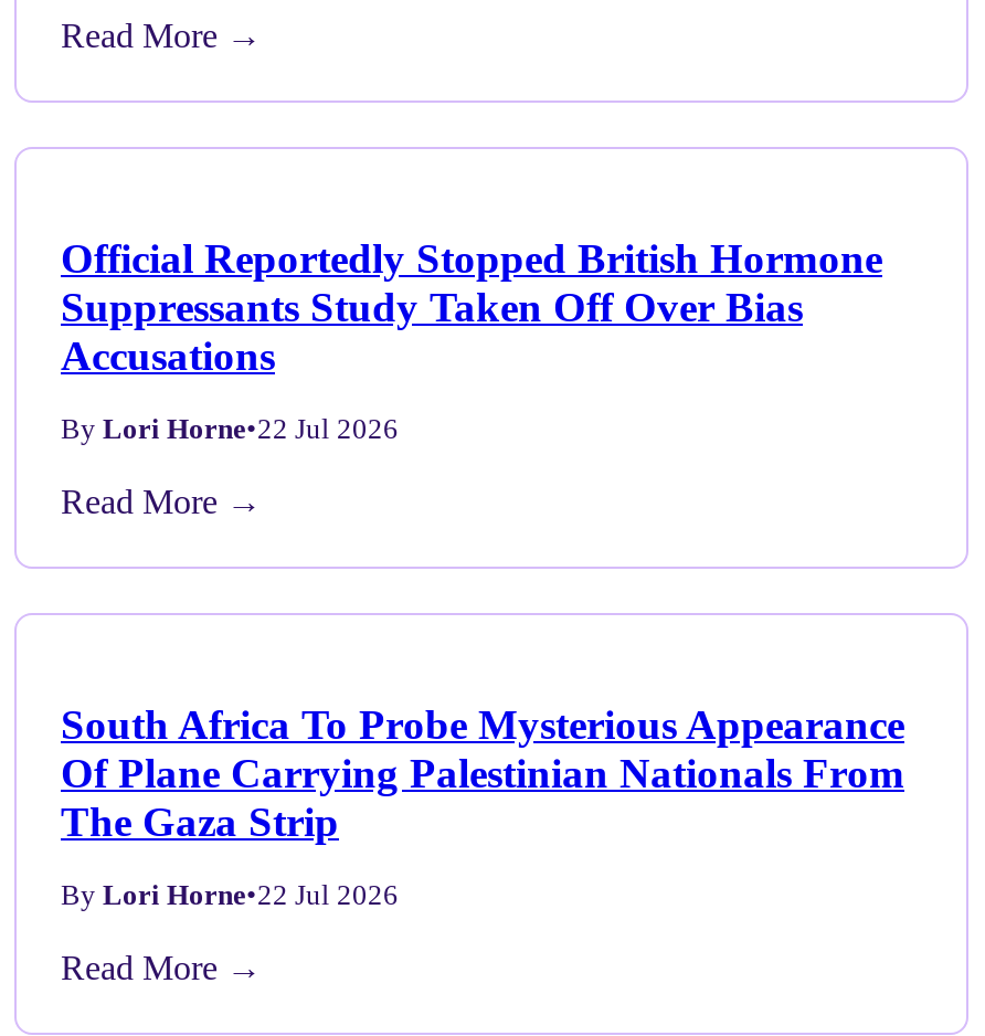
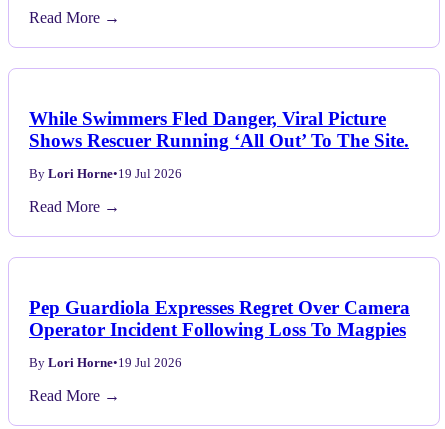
- Official Reportedly Stopped British Hormone
- Suppressants Study Taken Off Over Bias
- Accusations
+ While Swimmers Fled Danger, Viral Picture
+ Shows Rescuer Running ‘All Out’ To The Site.

- By Lori Horne•22 Jul 2026
+ By Lori Horne•19 Jul 2026

- South Africa To Probe Mysterious Appearance
- Of Plane Carrying Palestinian Nationals From
- The Gaza Strip
+ Pep Guardiola Expresses Regret Over Camera
+ Operator Incident Following Loss To Magpies

- By Lori Horne•22 Jul 2026
+ By Lori Horne•19 Jul 2026
